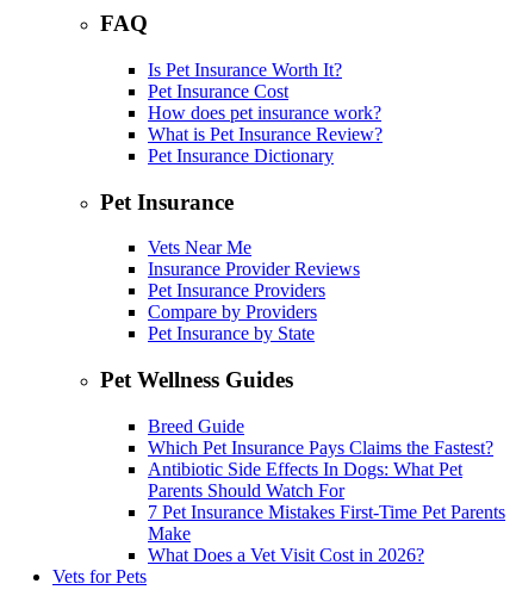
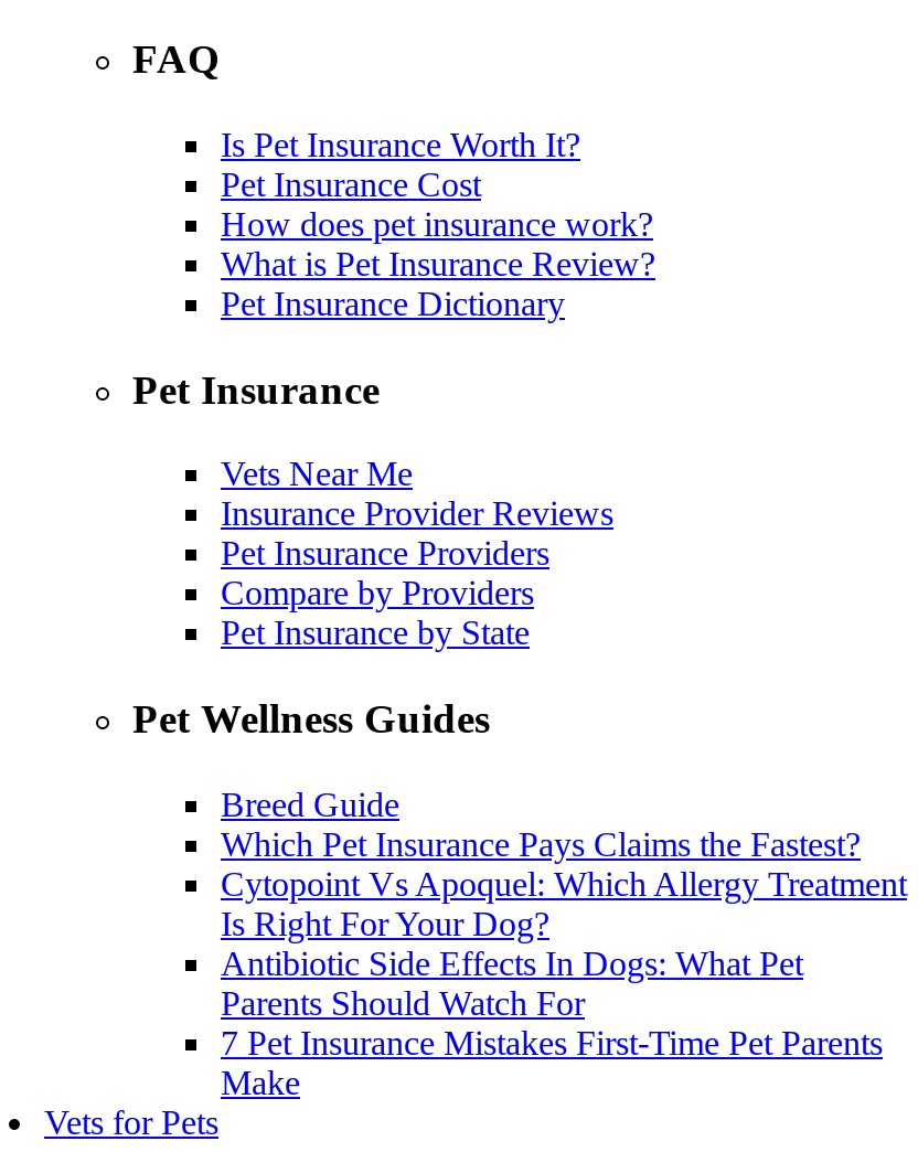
+ Cytopoint Vs Apoquel: Which Allergy Treatment
+ Is Right For Your Dog?

moved down: Antibiotic Side Effects In Dogs: What Pet | Parents Should Watch For | 7 Pet Insurance Mistakes First-Time Pet Parents | Make

- What Does a Vet Visit Cost in 2026?
